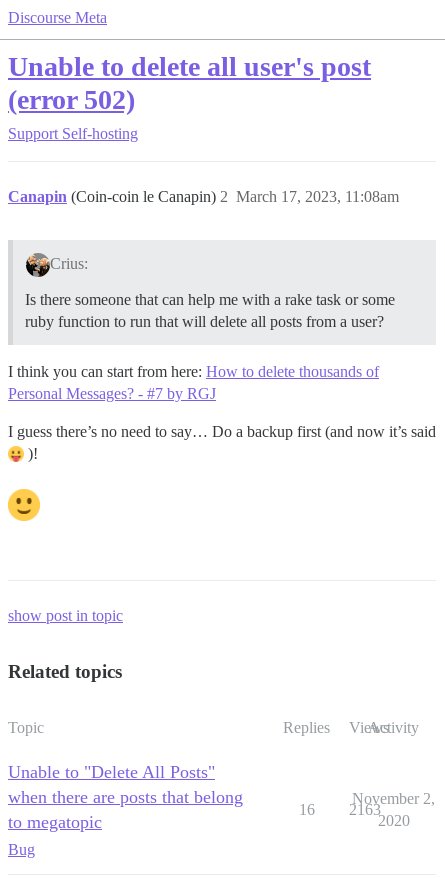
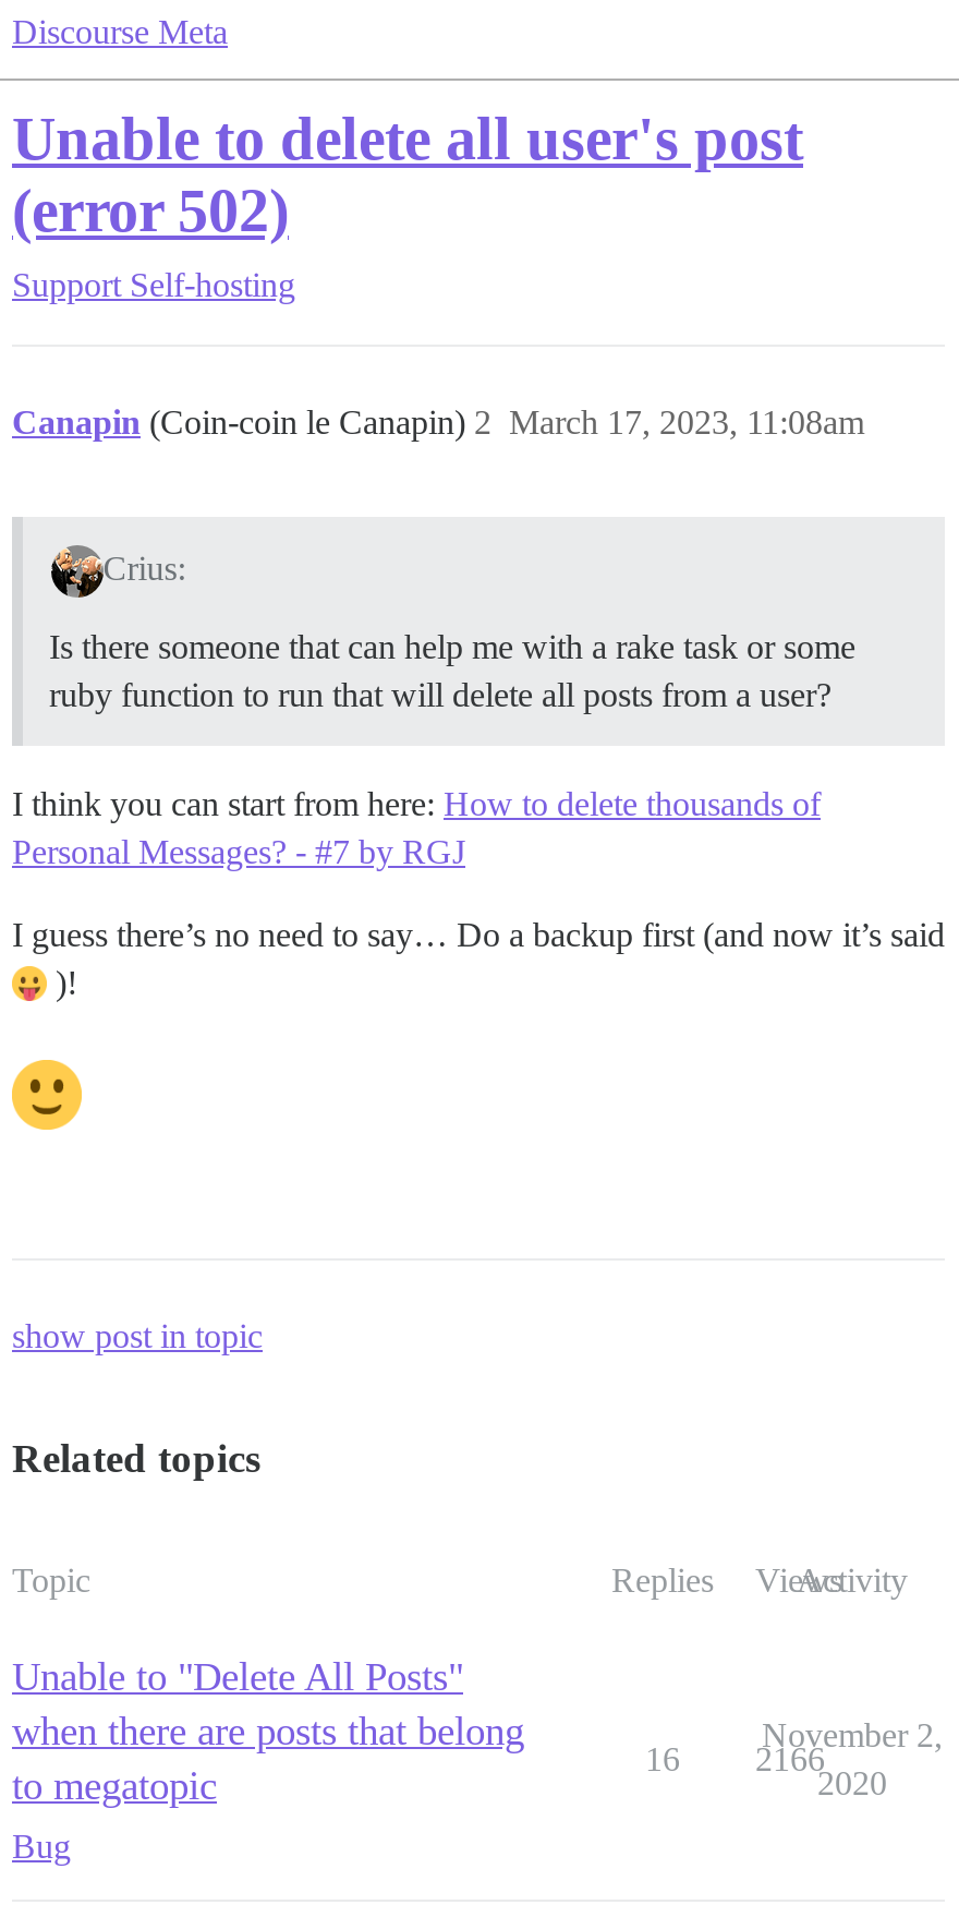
- 2163
+ 2166
